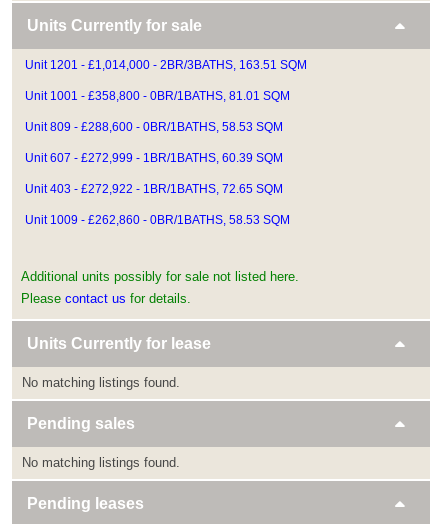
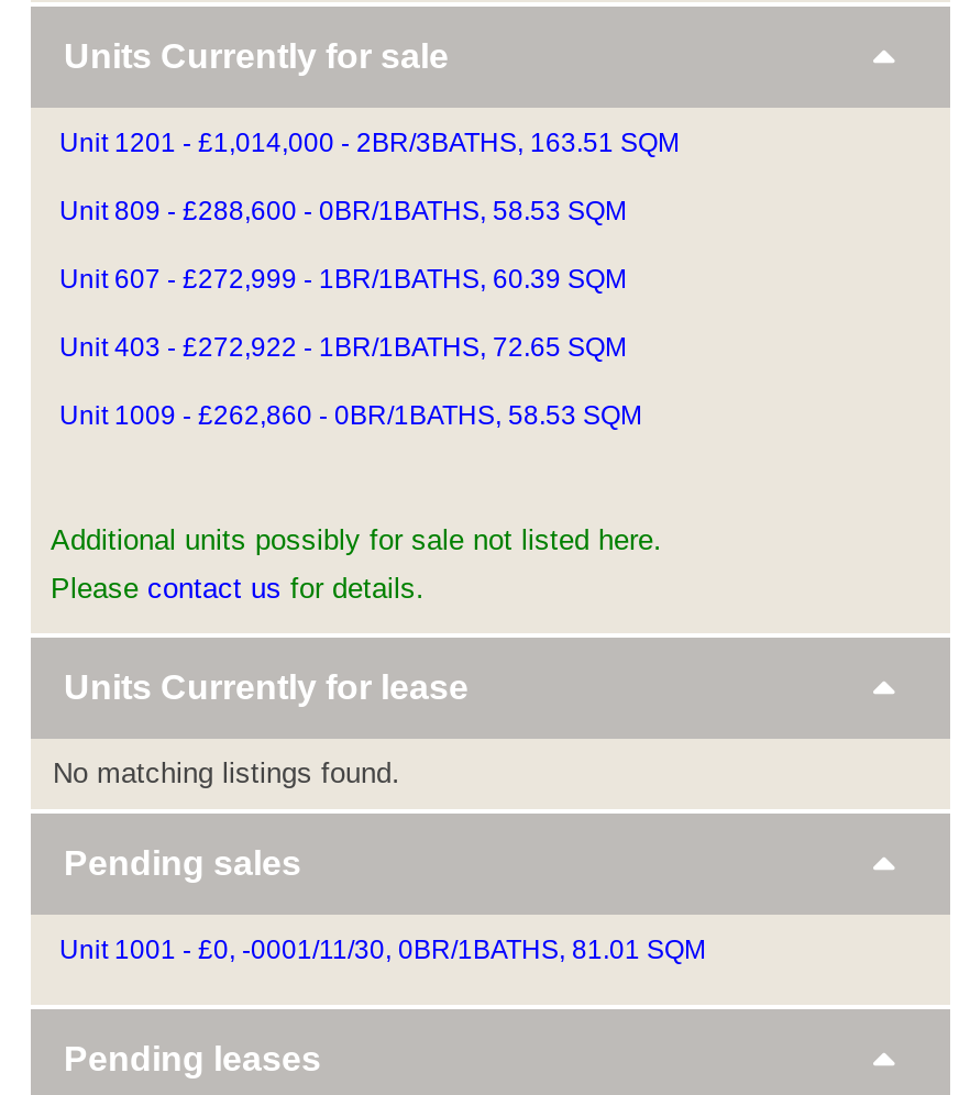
- Unit 1001 - £358,800 - 0BR/1BATHS, 81.01 SQM

- No matching listings found.
+ Unit 1001 - £0, -0001/11/30, 0BR/1BATHS, 81.01 SQM
